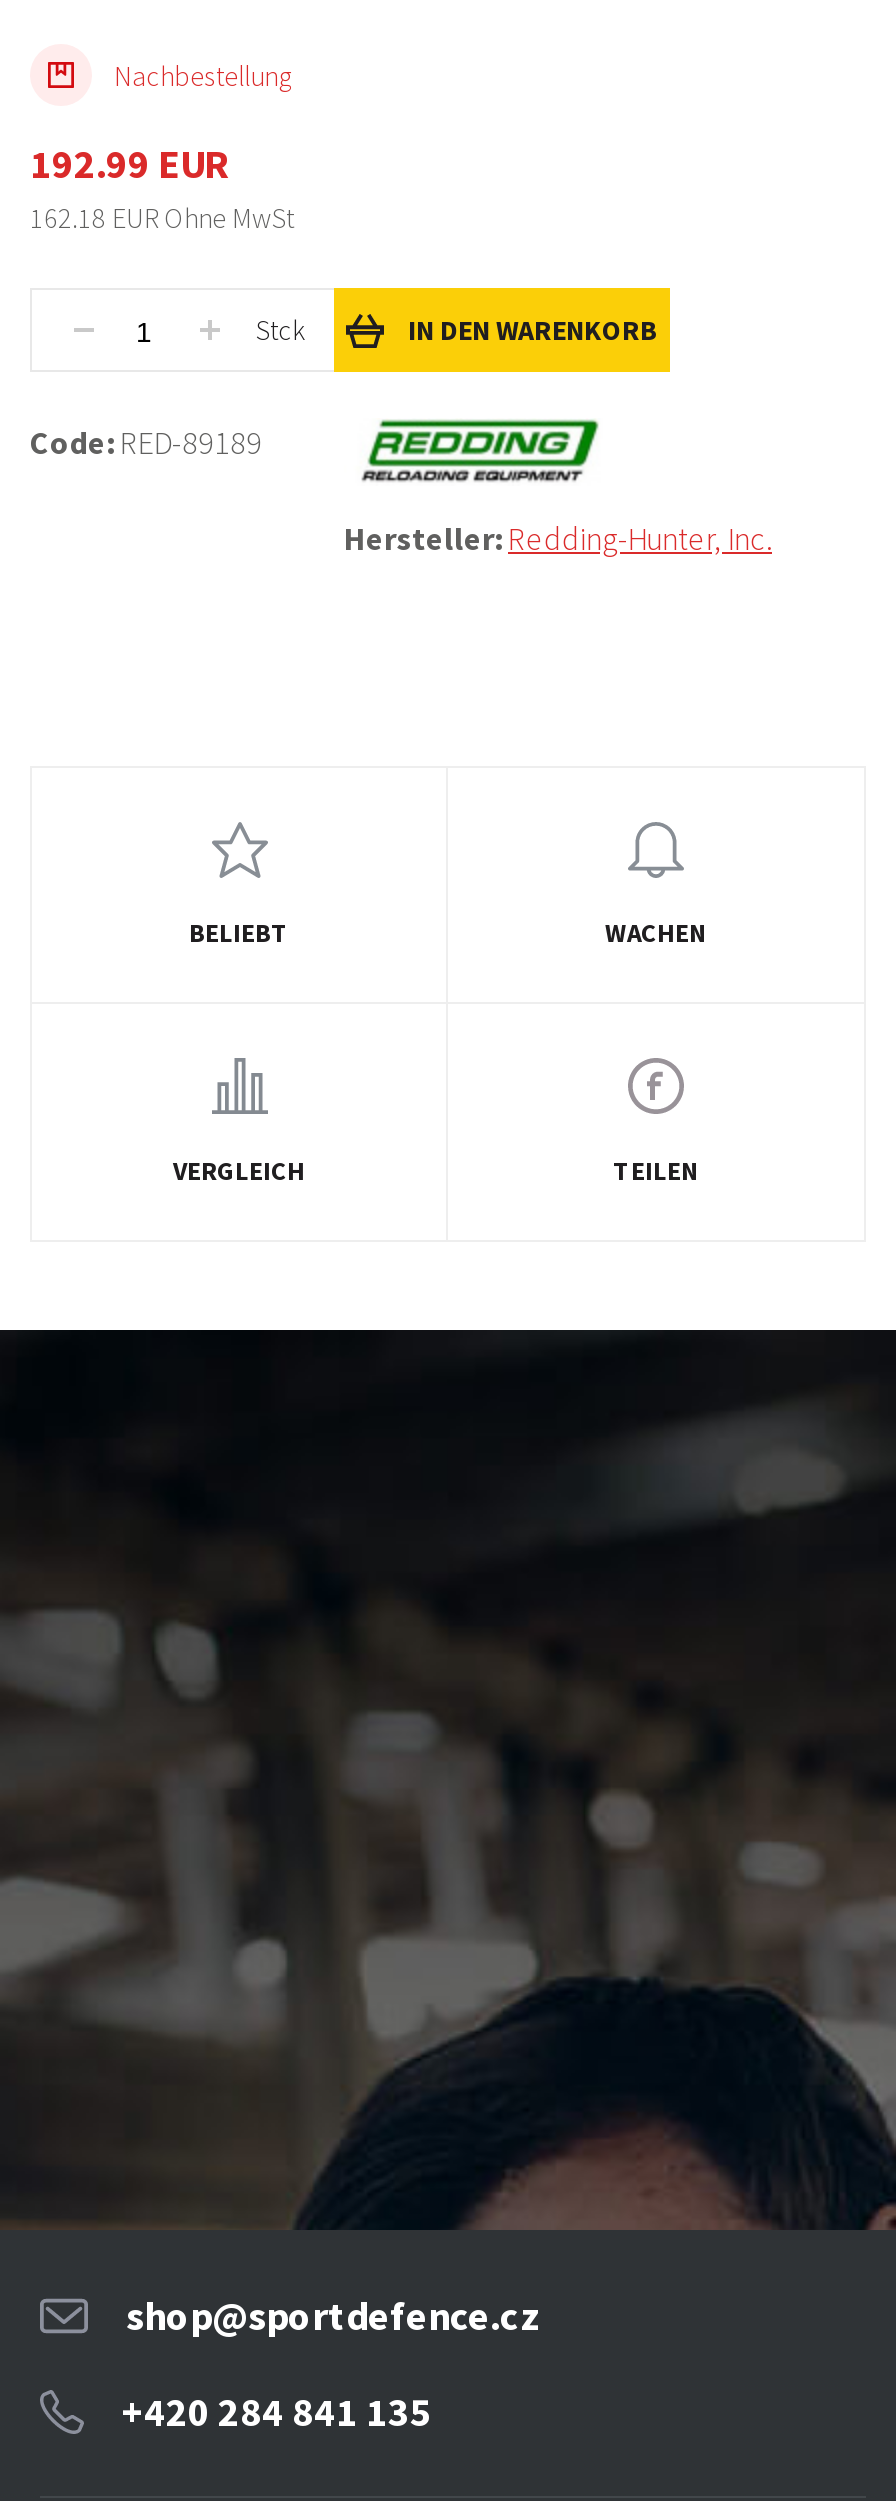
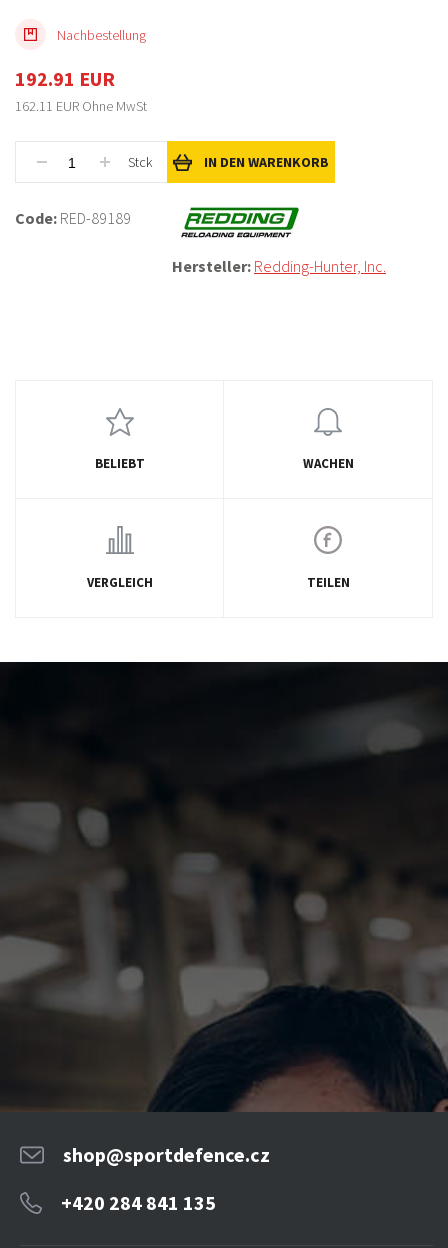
- 192.99 EUR
+ 192.91 EUR

- 162.18 EUR Ohne MwSt
+ 162.11 EUR Ohne MwSt
